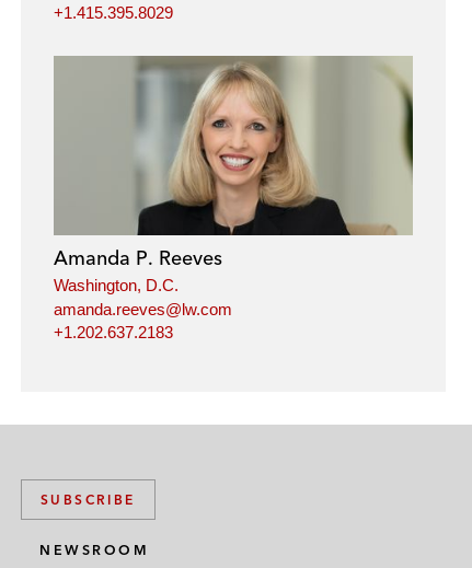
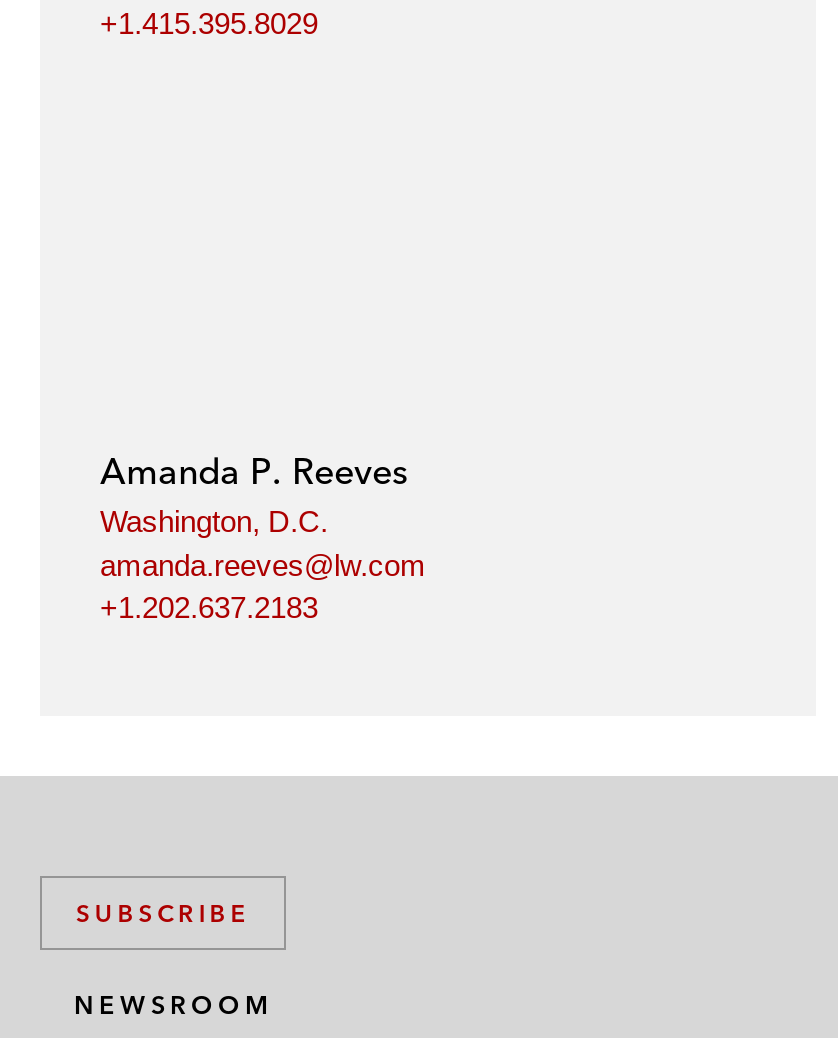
- [image]
